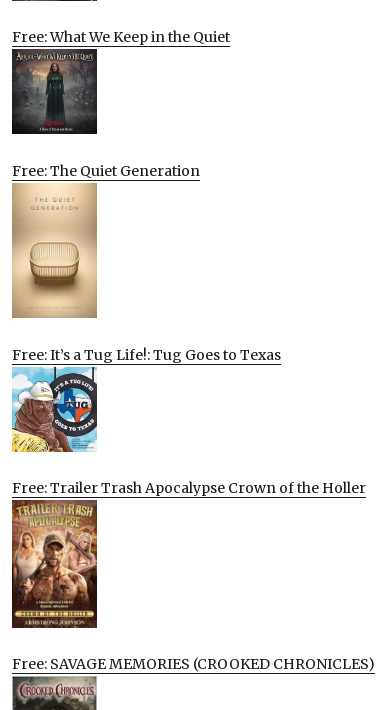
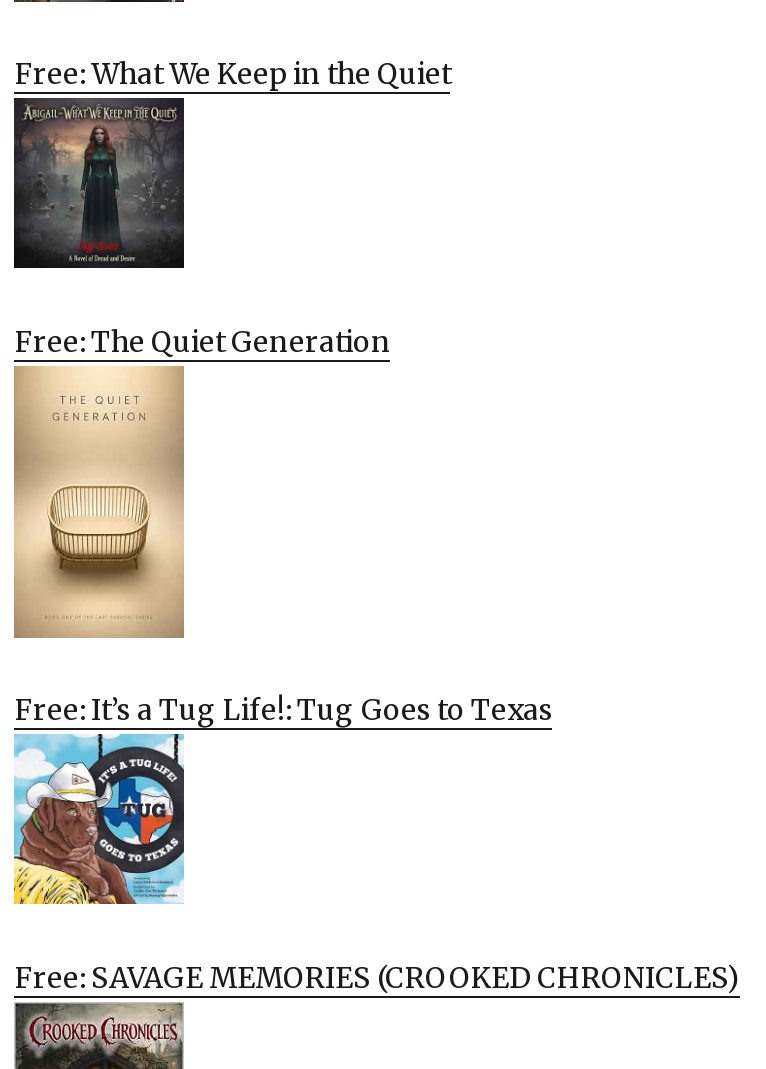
- Free: Trailer Trash Apocalypse Crown of the Holler

- [image]
